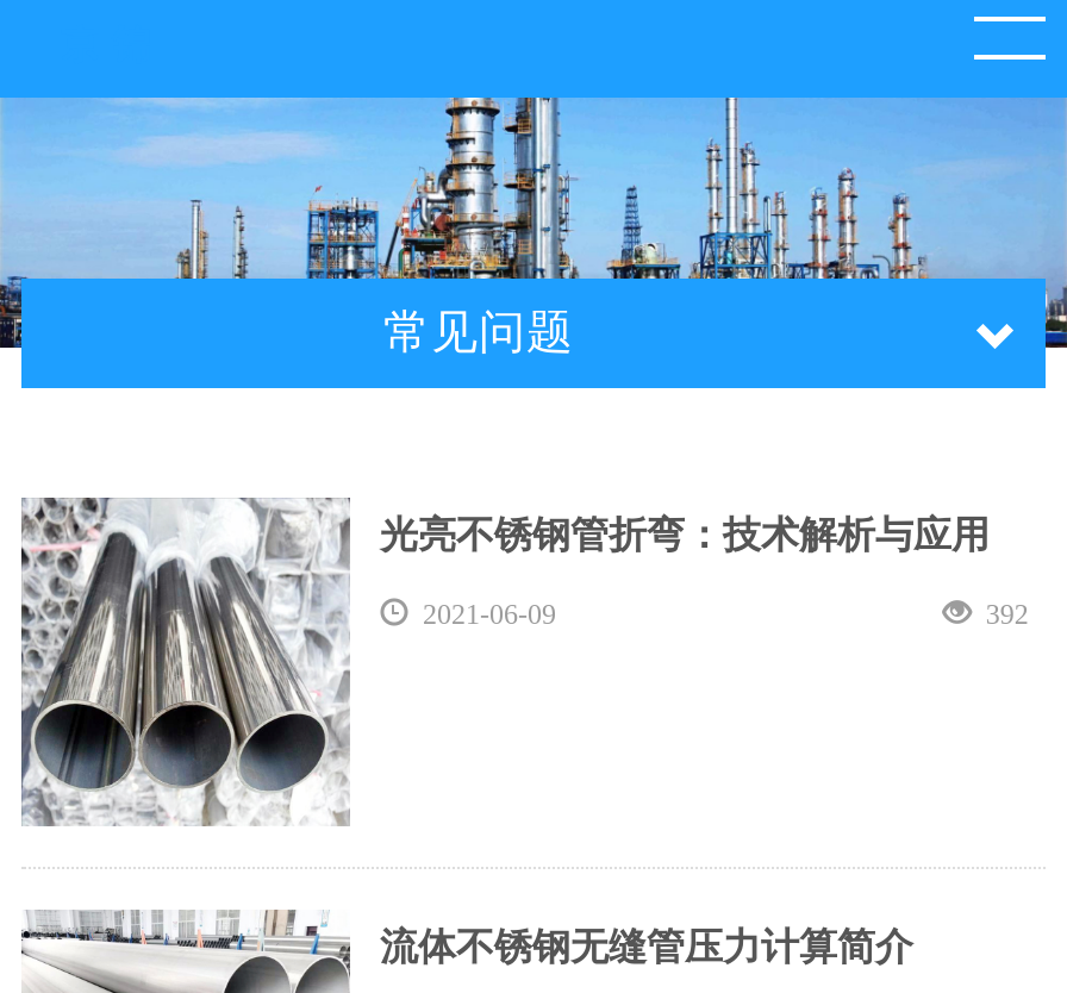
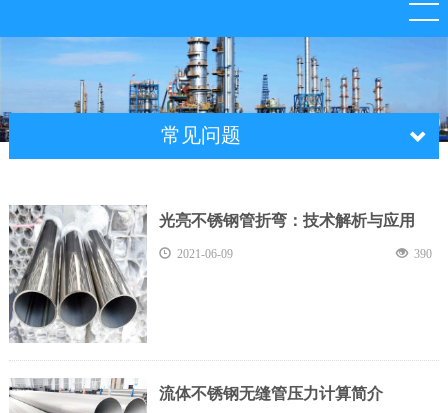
- 392
+ 390
